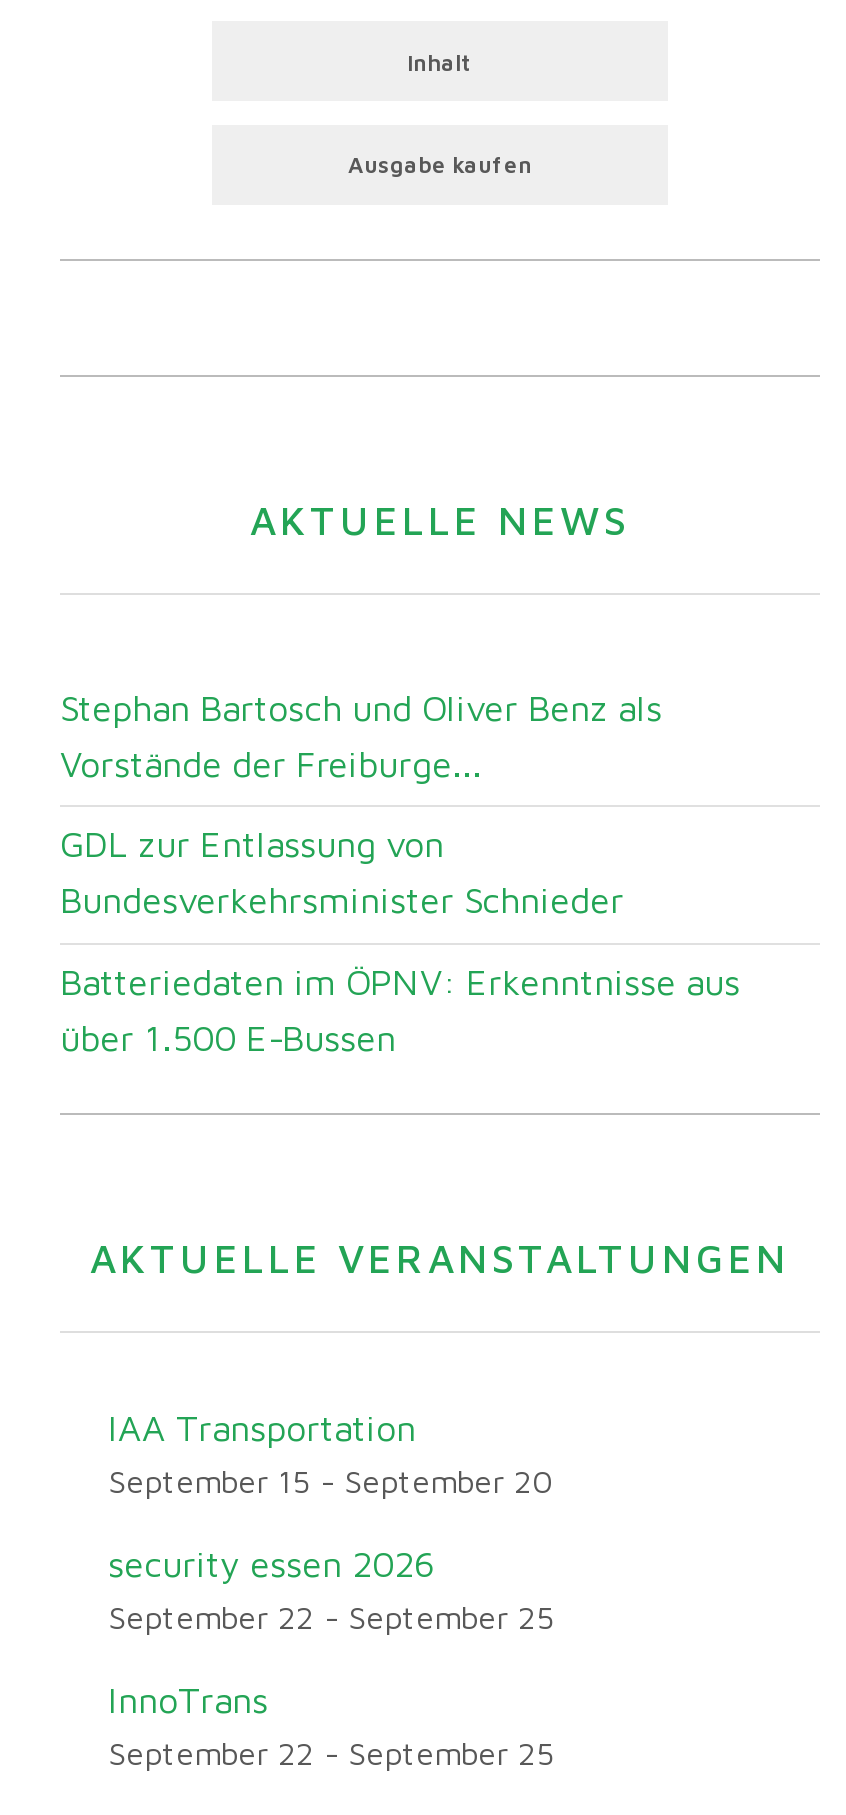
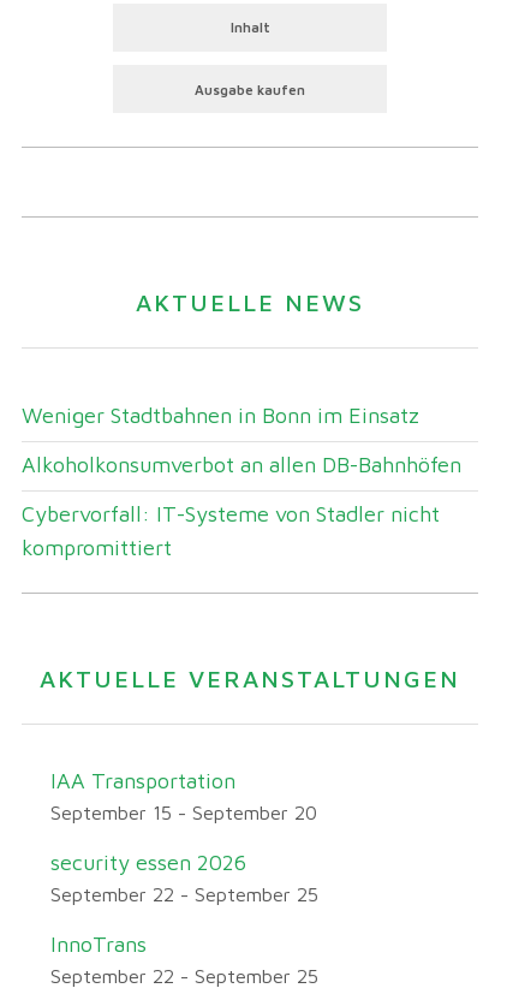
- Stephan Bartosch und Oliver Benz als
- Vorstände der Freiburge...
+ Weniger Stadtbahnen in Bonn im Einsatz

- GDL zur Entlassung von
- Bundesverkehrsminister Schnieder
+ Alkoholkonsumverbot an allen DB-Bahnhöfen

- Batteriedaten im ÖPNV: Erkenntnisse aus
- über 1.500 E-Bussen
+ Cybervorfall: IT-Systeme von Stadler nicht
+ kompromittiert
